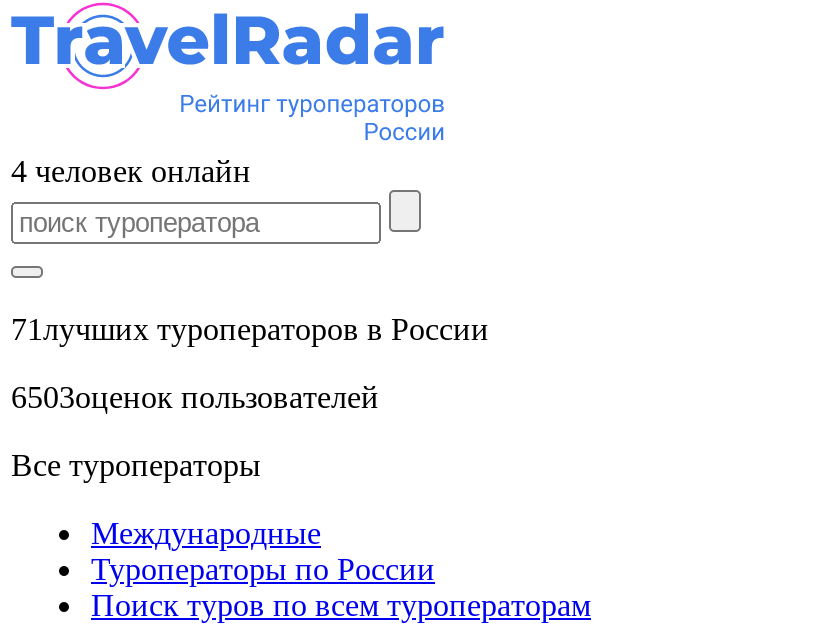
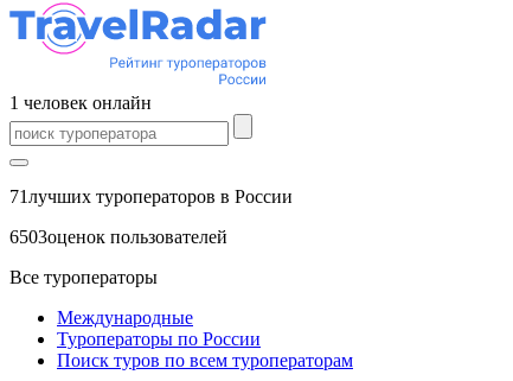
- 4 человек онлайн
+ 1 человек онлайн
